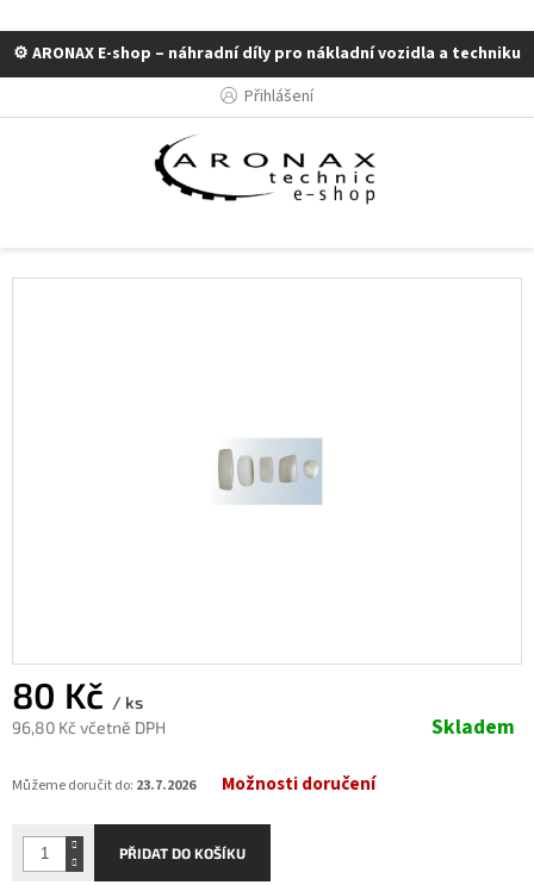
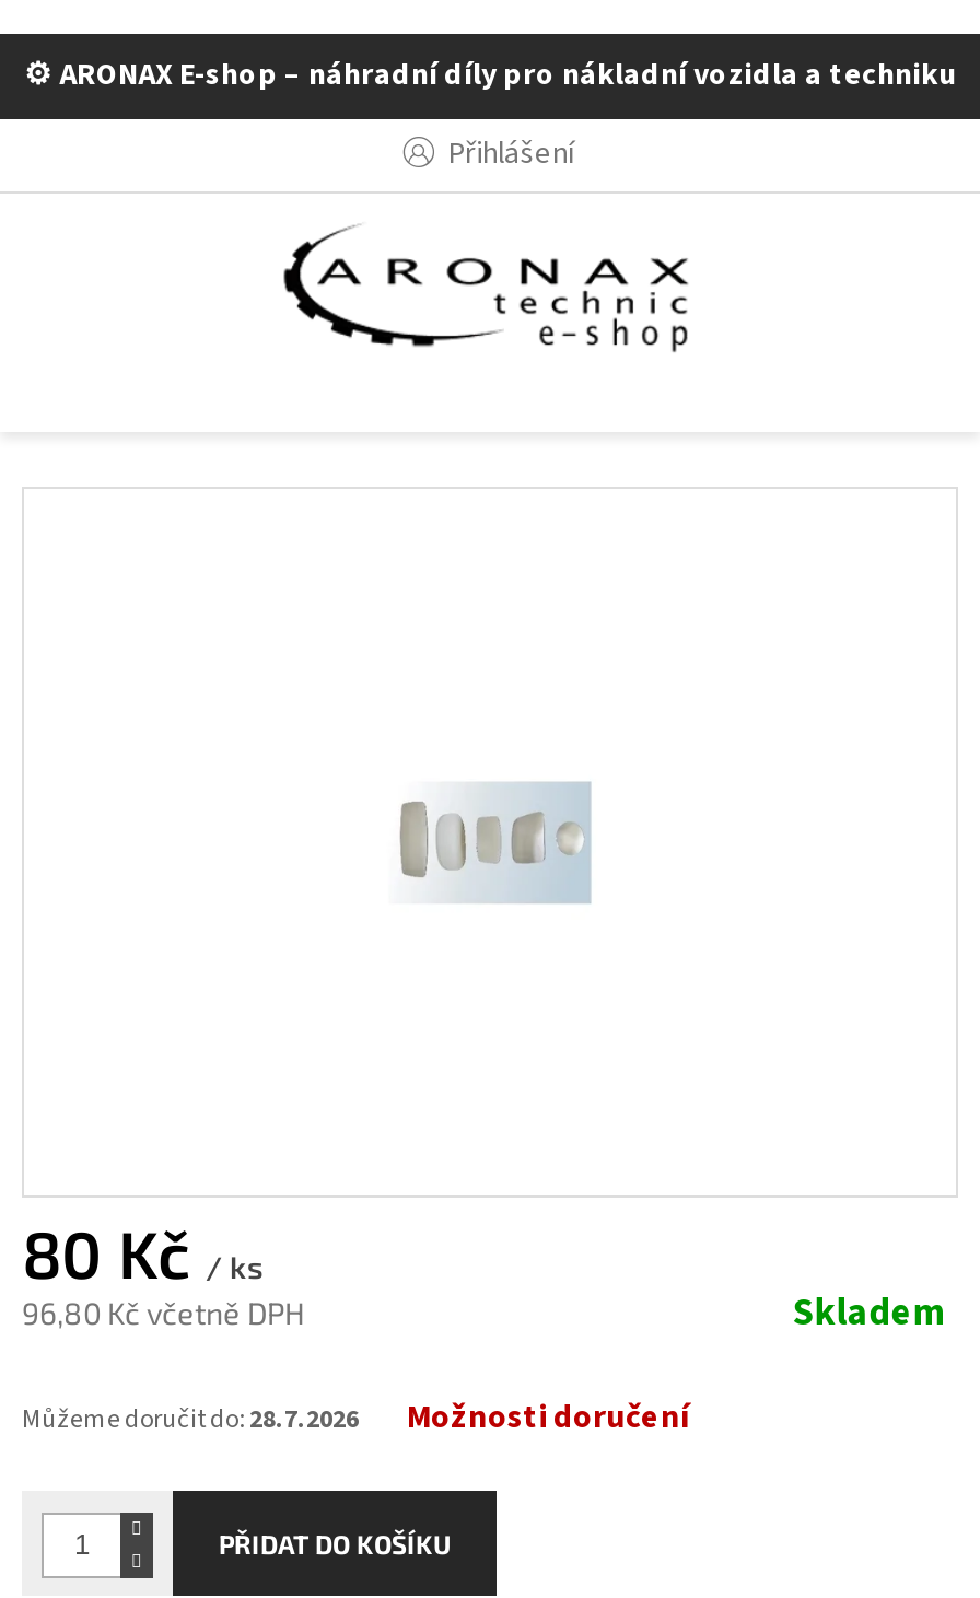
- Můžeme doručit do: 23.7.2026
+ Můžeme doručit do: 28.7.2026
